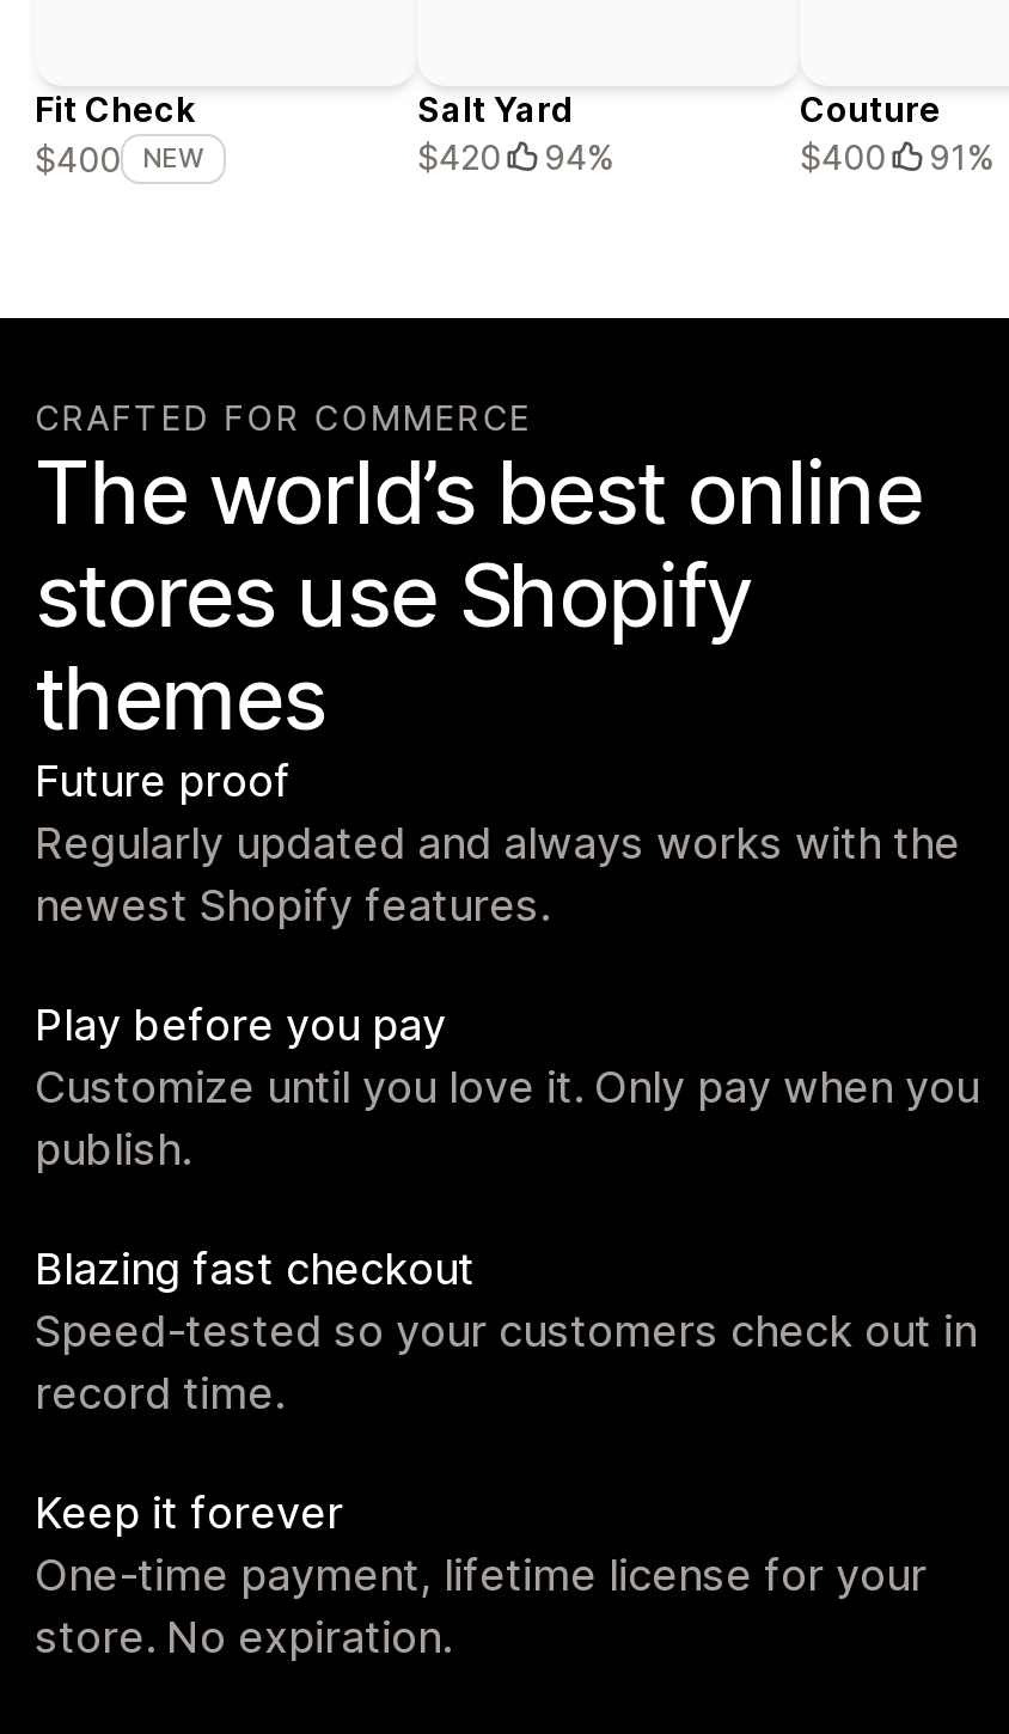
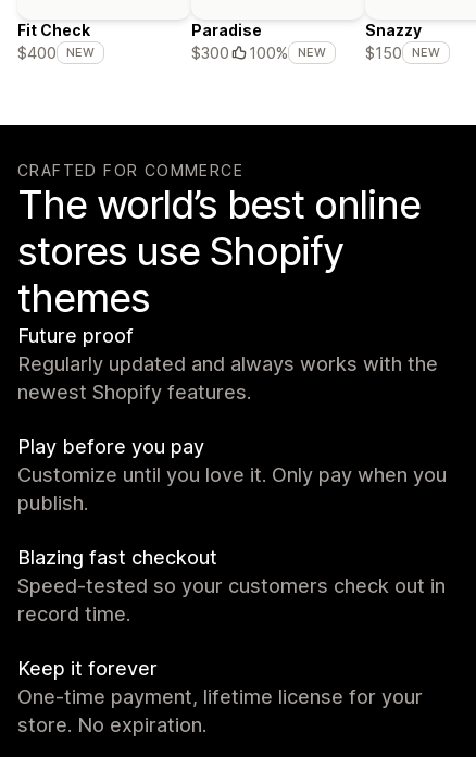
- Salt Yard
- $420
- 94%
+ Paradise
+ $300
+ 100%
+ NEW

- Couture
- $400
- 91%
+ Snazzy
+ $150
+ NEW
